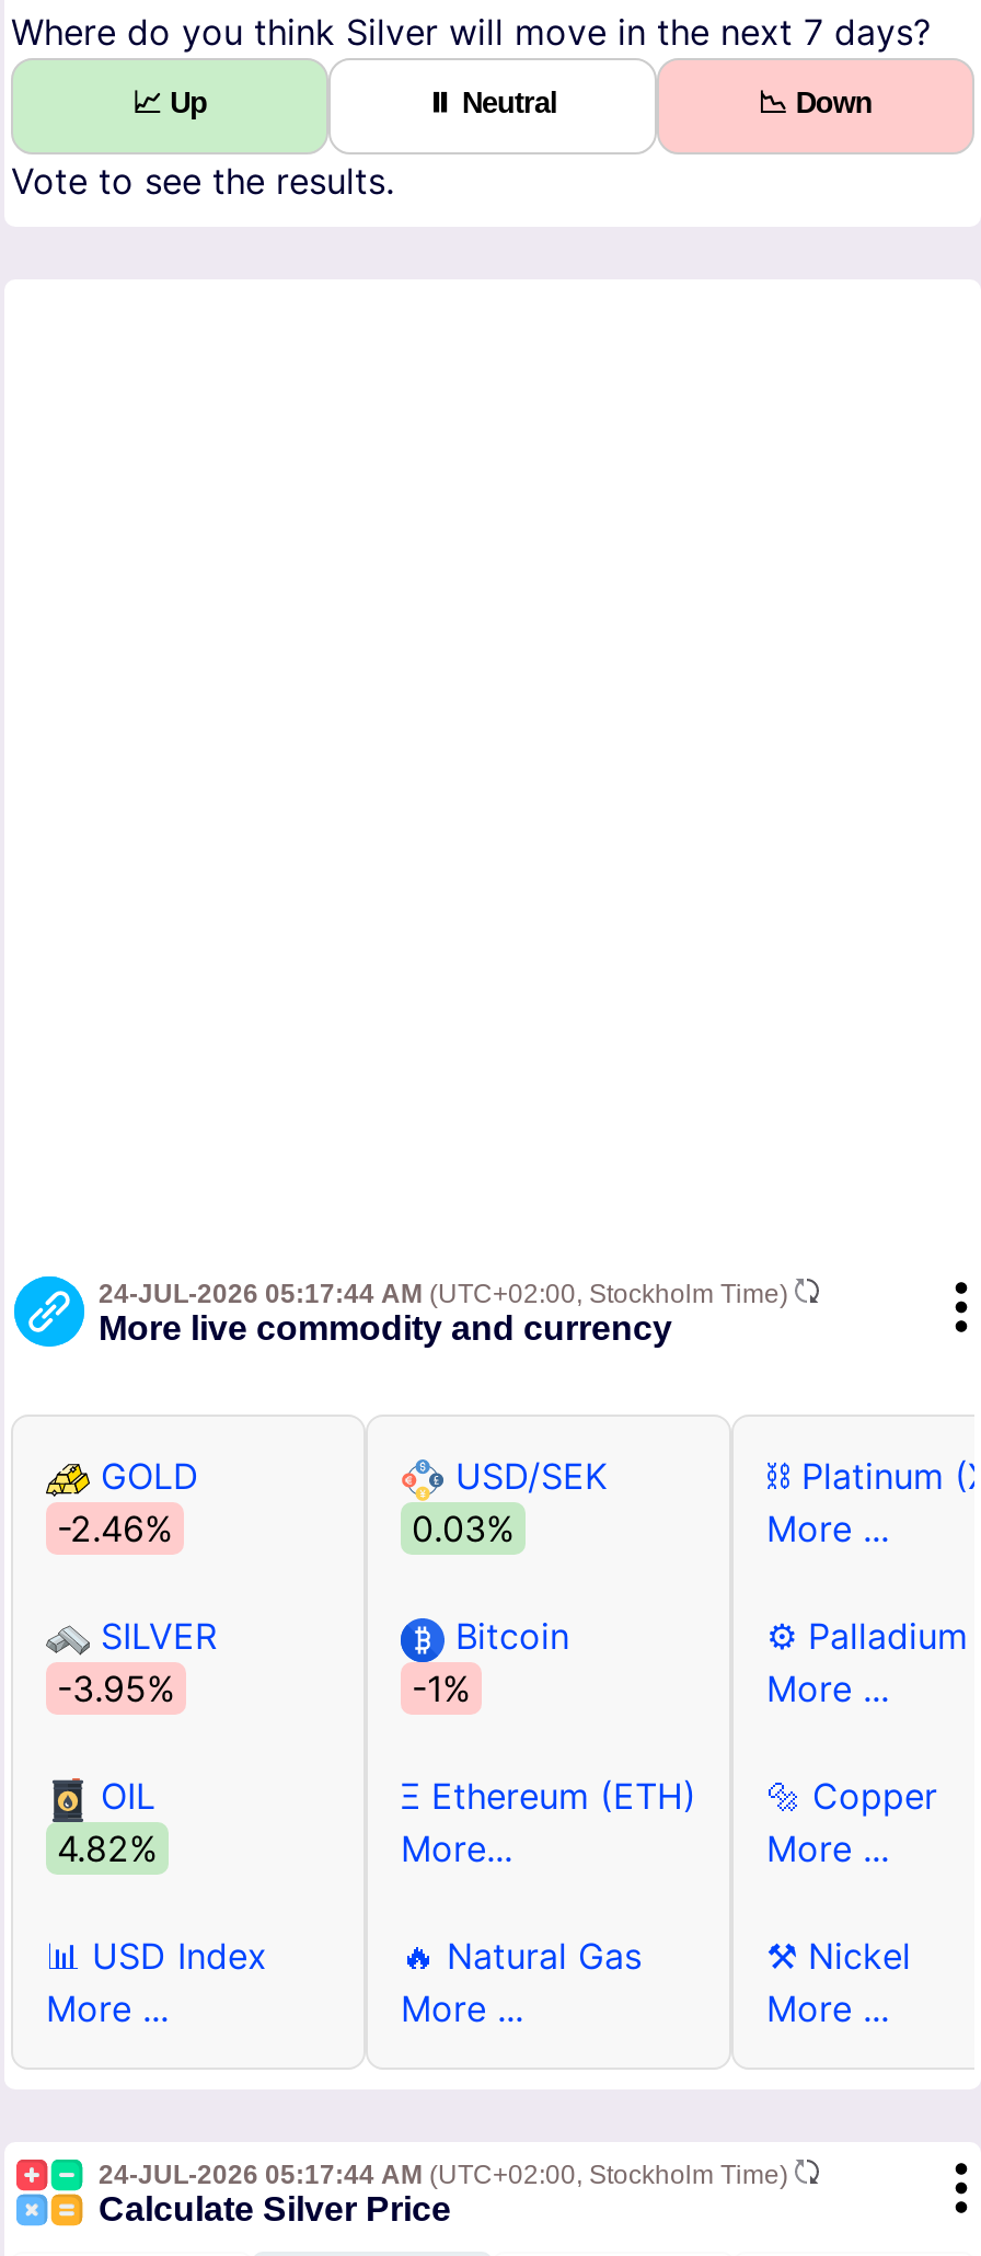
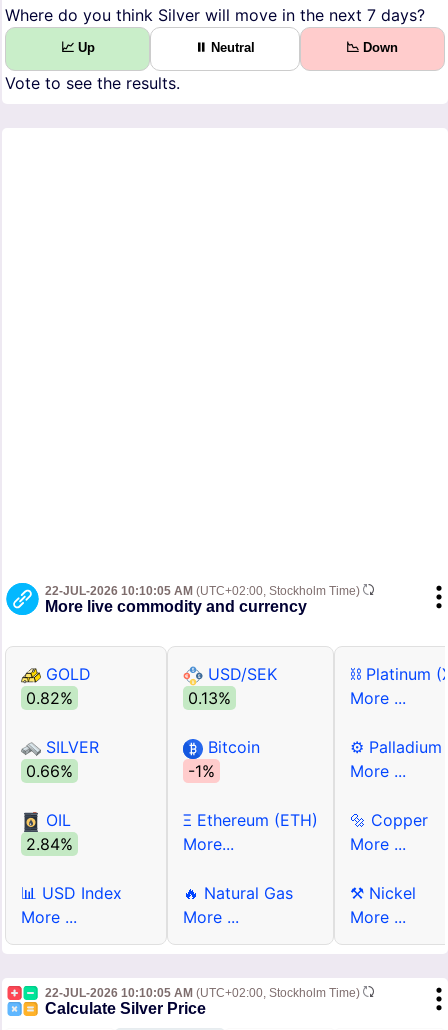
- 24-JUL-2026 05:17:44 AM (UTC+02:00, Stockholm Time)
+ 22-JUL-2026 10:10:05 AM (UTC+02:00, Stockholm Time)

- -2.46%
+ 0.82%

- 0.03%
+ 0.13%

- -3.95%
+ 0.66%

- 4.82%
+ 2.84%

- 24-JUL-2026 05:17:44 AM (UTC+02:00, Stockholm Time)
+ 22-JUL-2026 10:10:05 AM (UTC+02:00, Stockholm Time)
